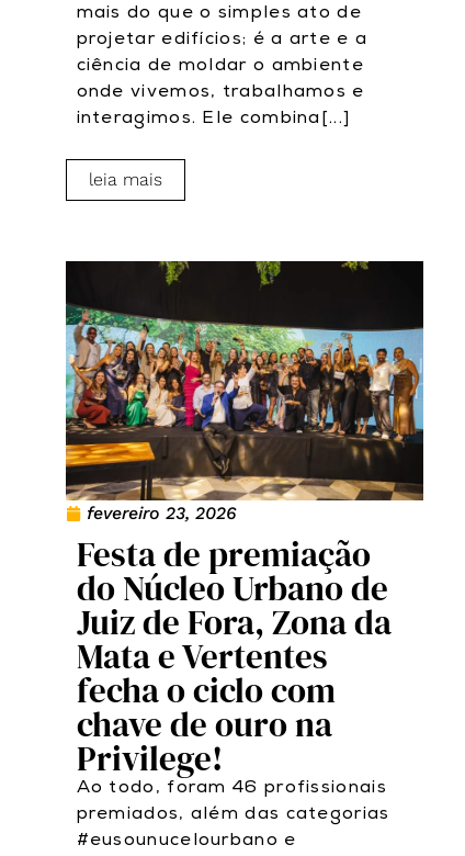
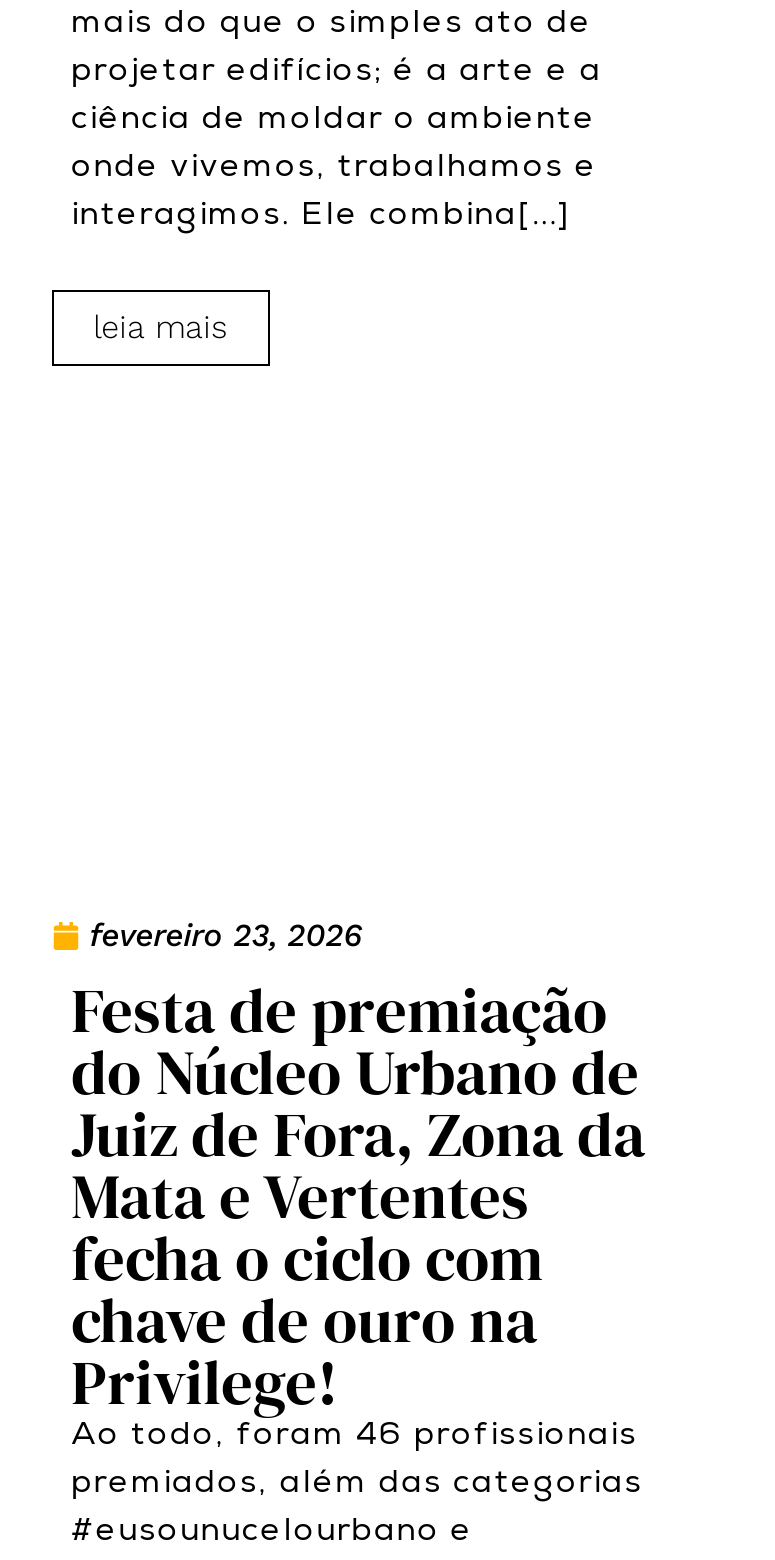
- [image]
